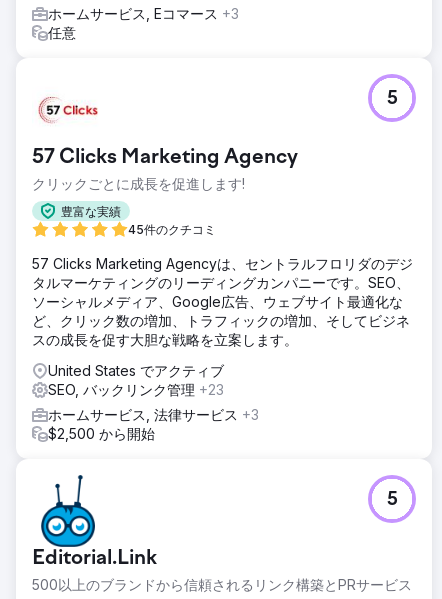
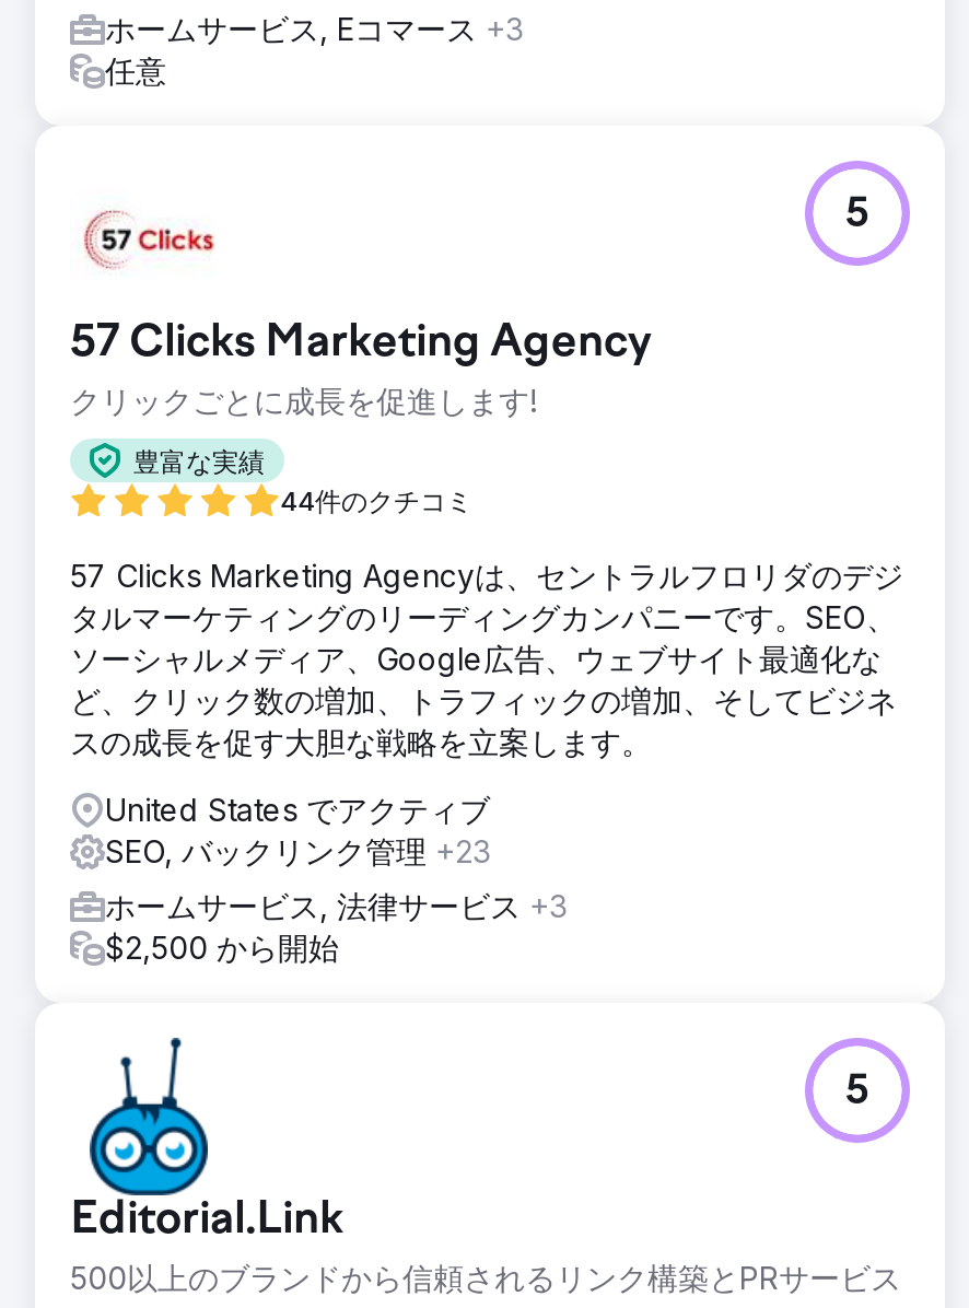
- 45件のクチコミ
+ 44件のクチコミ
